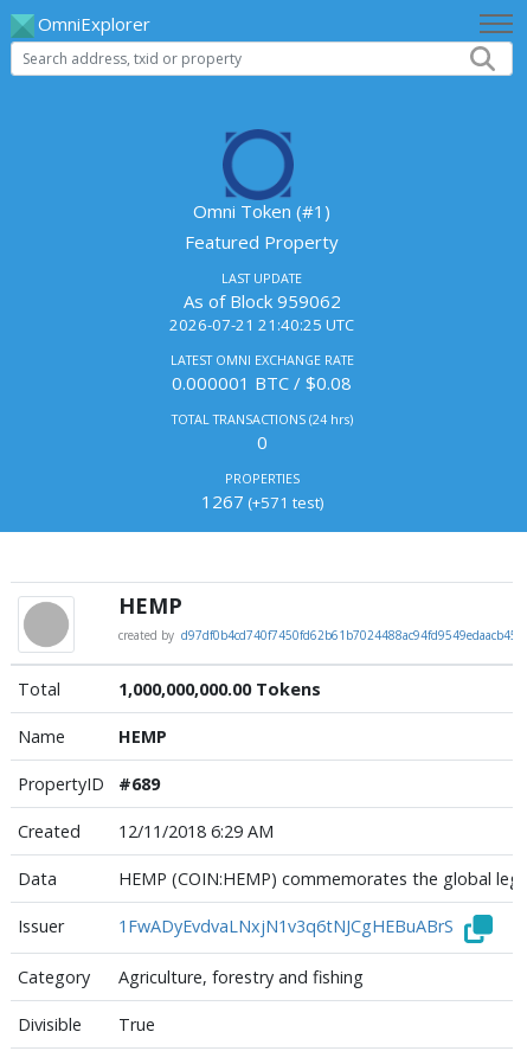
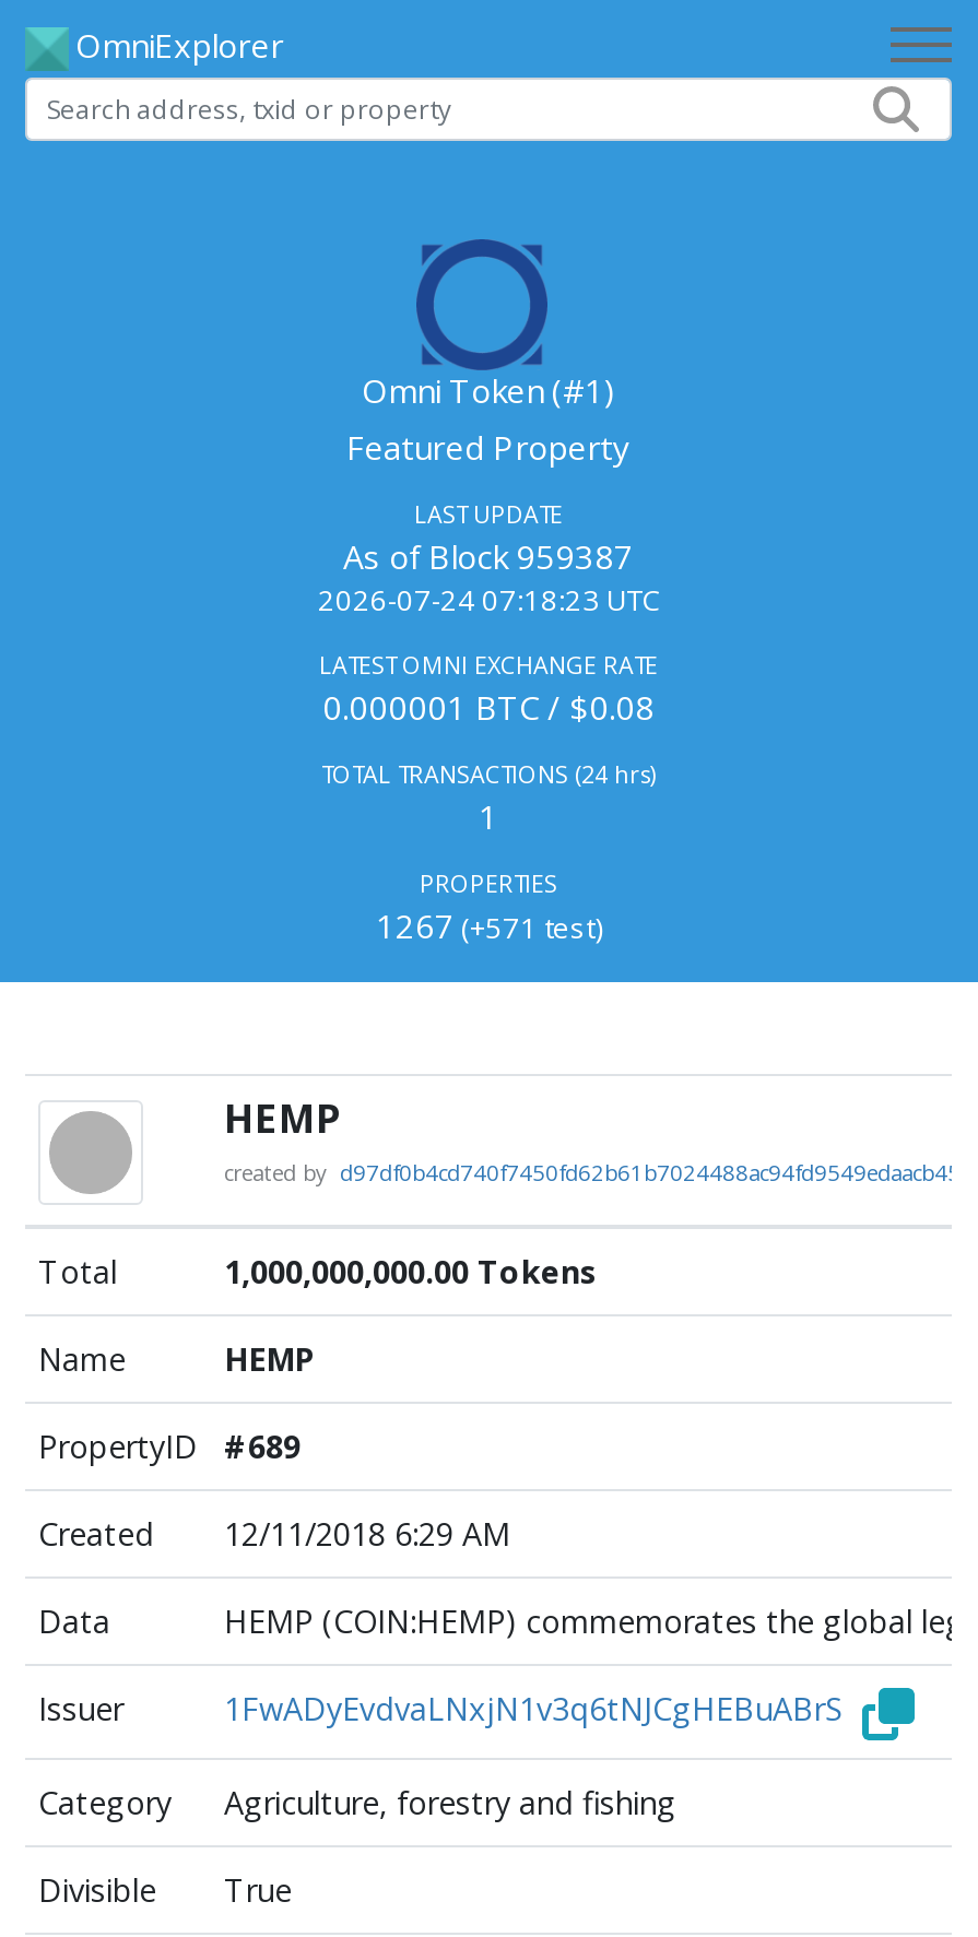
- As of Block 959062
+ As of Block 959387

- 2026-07-21 21:40:25 UTC
+ 2026-07-24 07:18:23 UTC

- 0
+ 1
